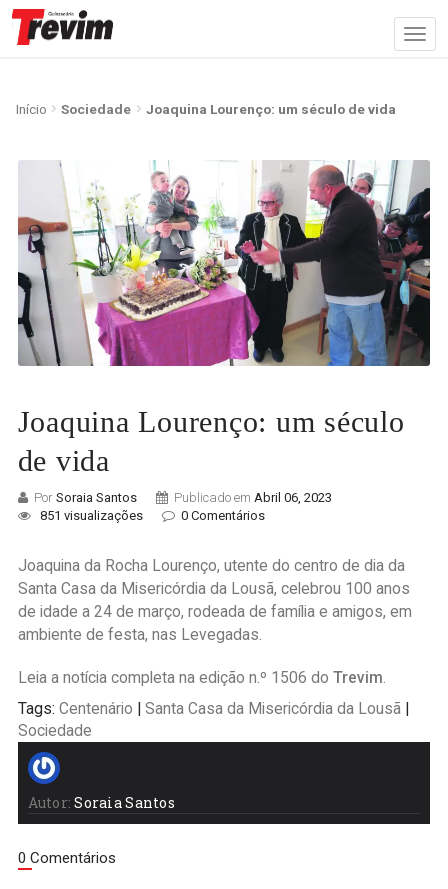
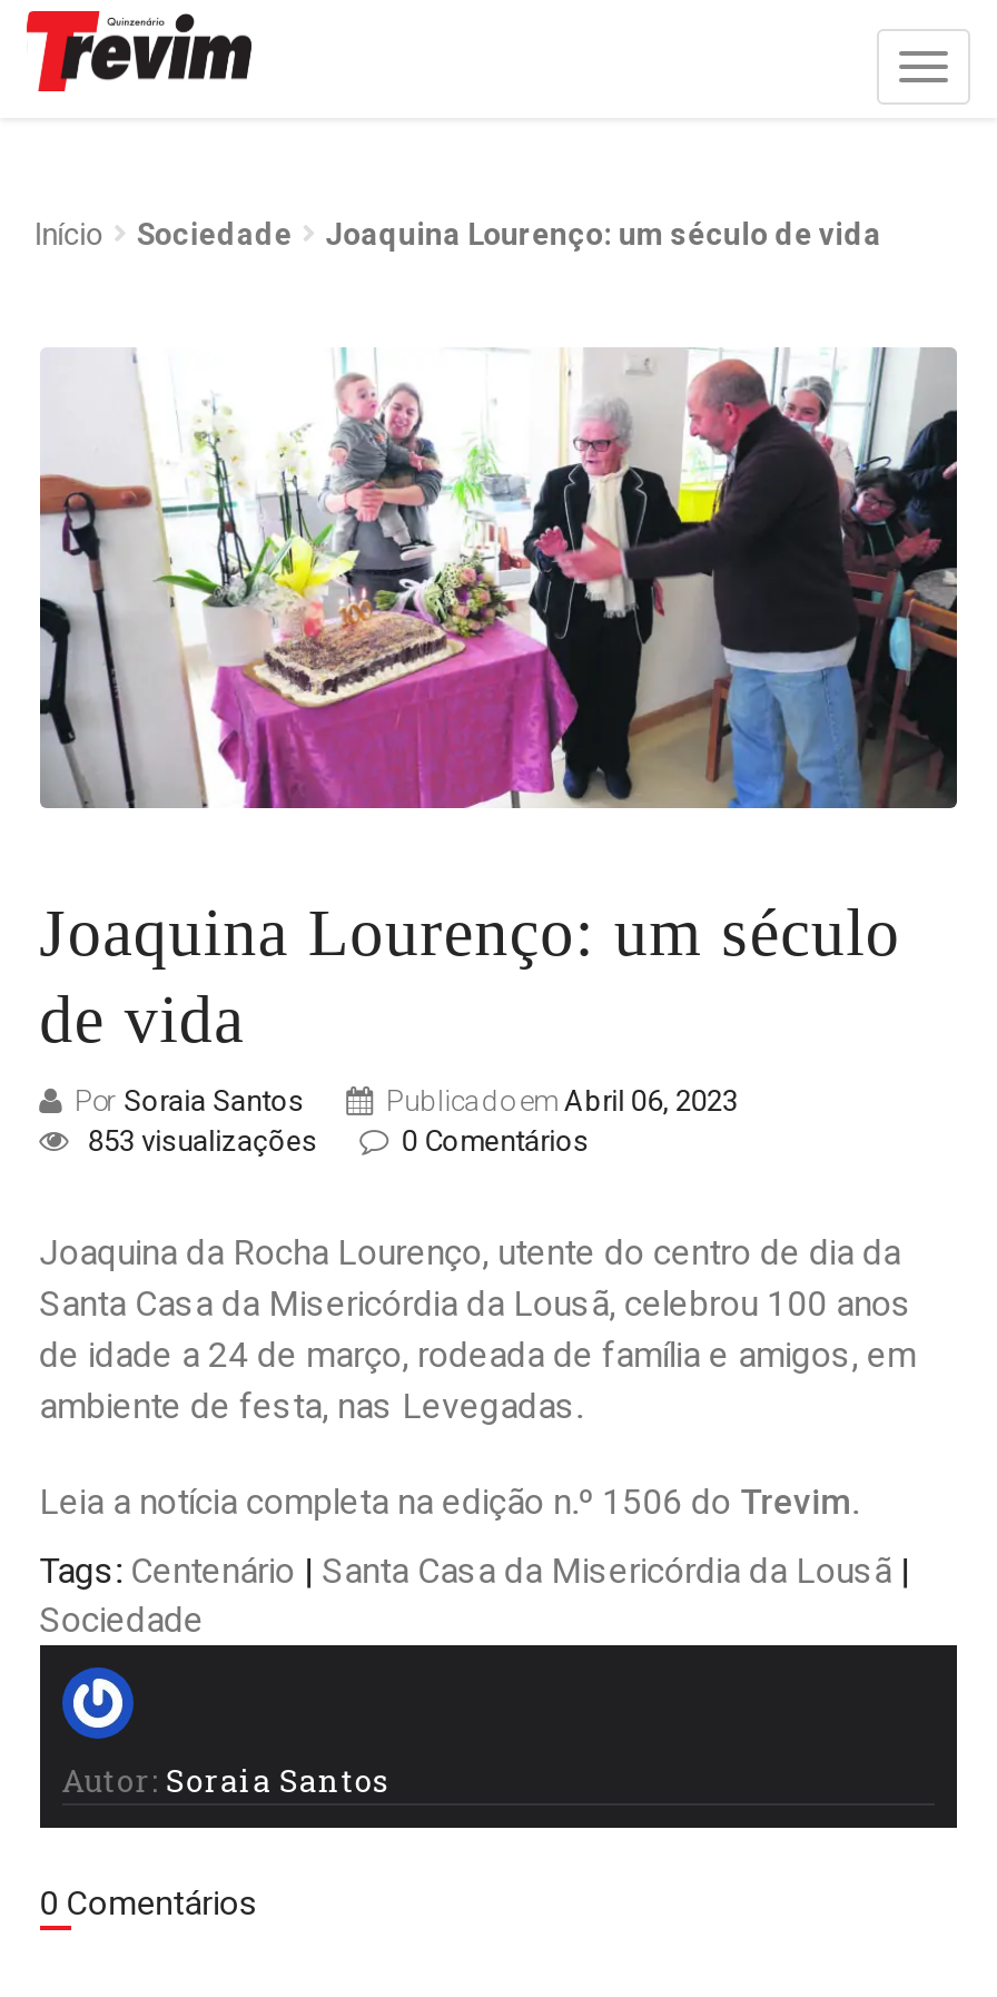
- 851 visualizações
+ 853 visualizações
